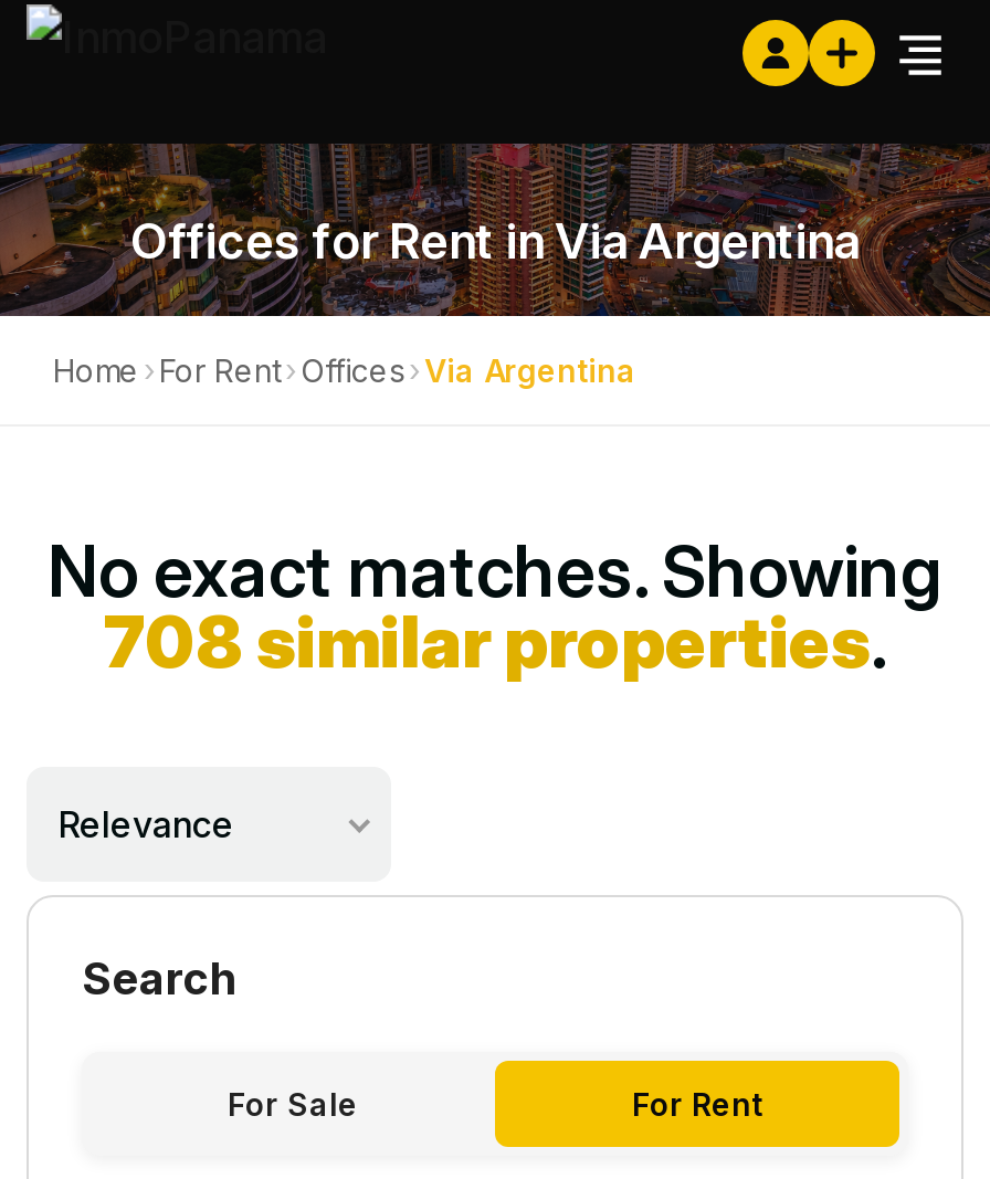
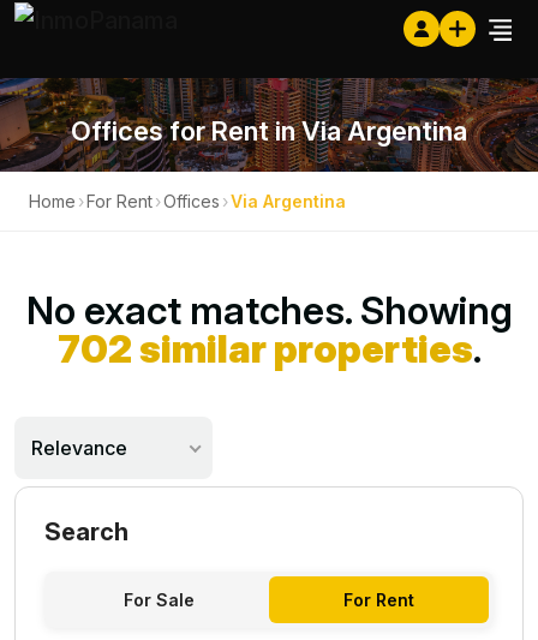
- 708 similar properties.
+ 702 similar properties.
